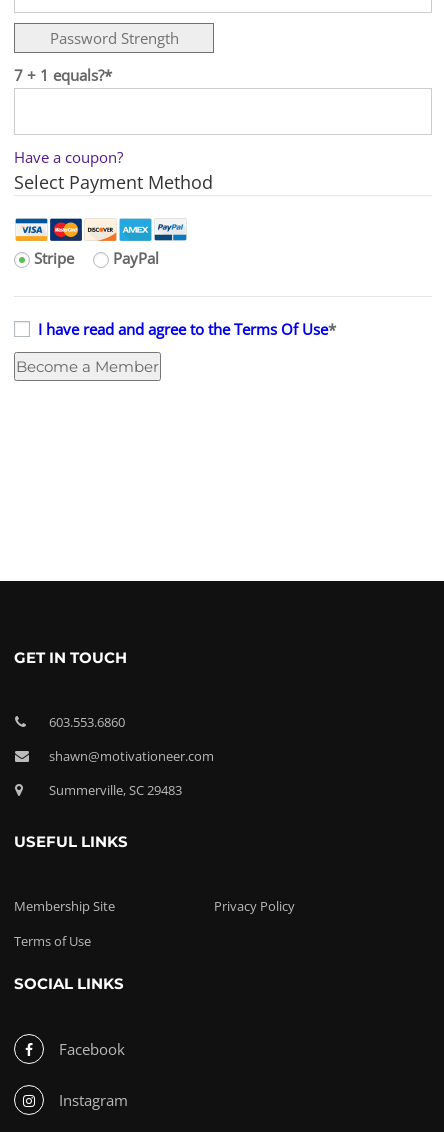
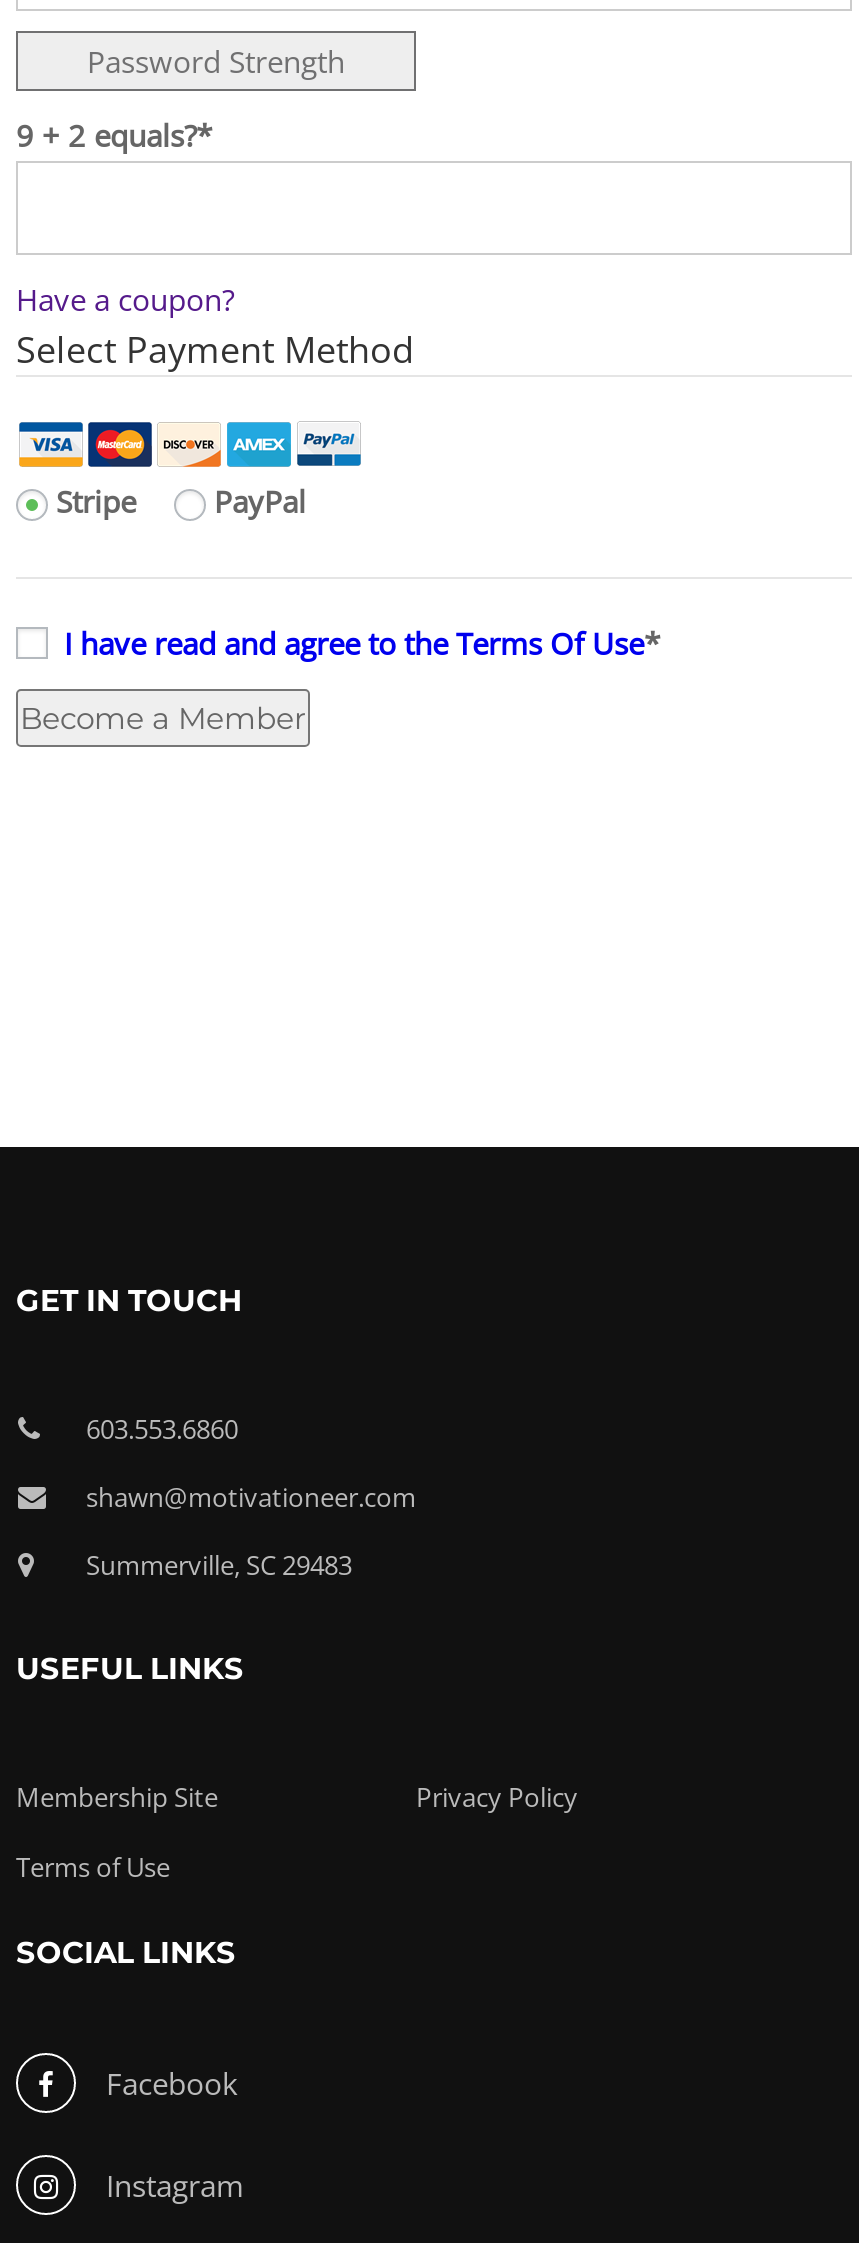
- 7 + 1 equals?*
+ 9 + 2 equals?*
